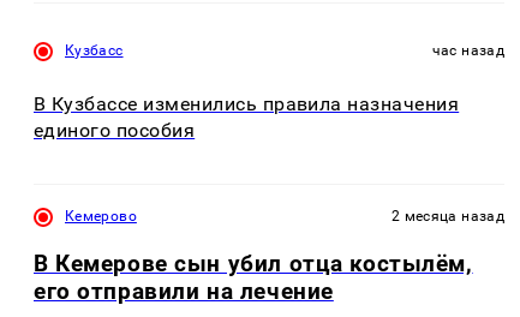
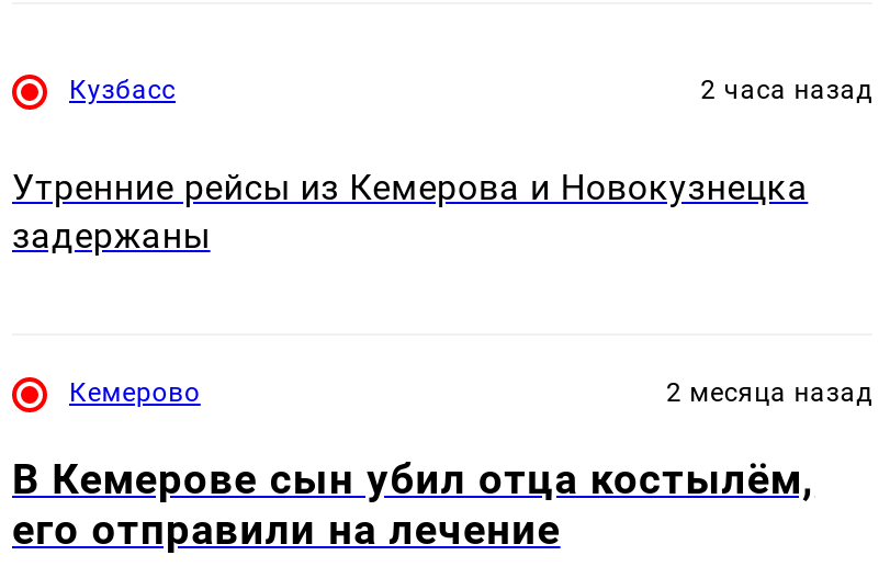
- час назад
+ 2 часа назад

- В Кузбассе изменились правила назначения
- единого пособия
+ Утренние рейсы из Кемерова и Новокузнецка
+ задержаны
